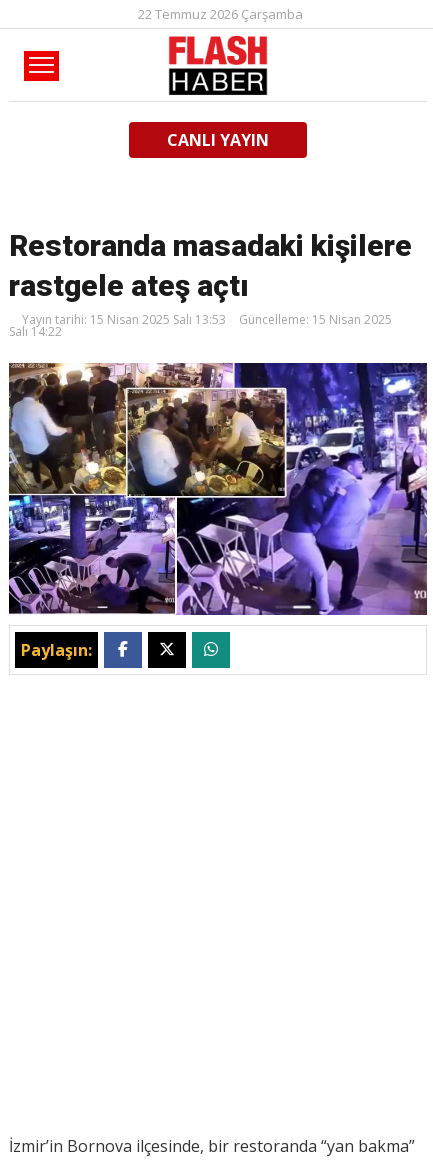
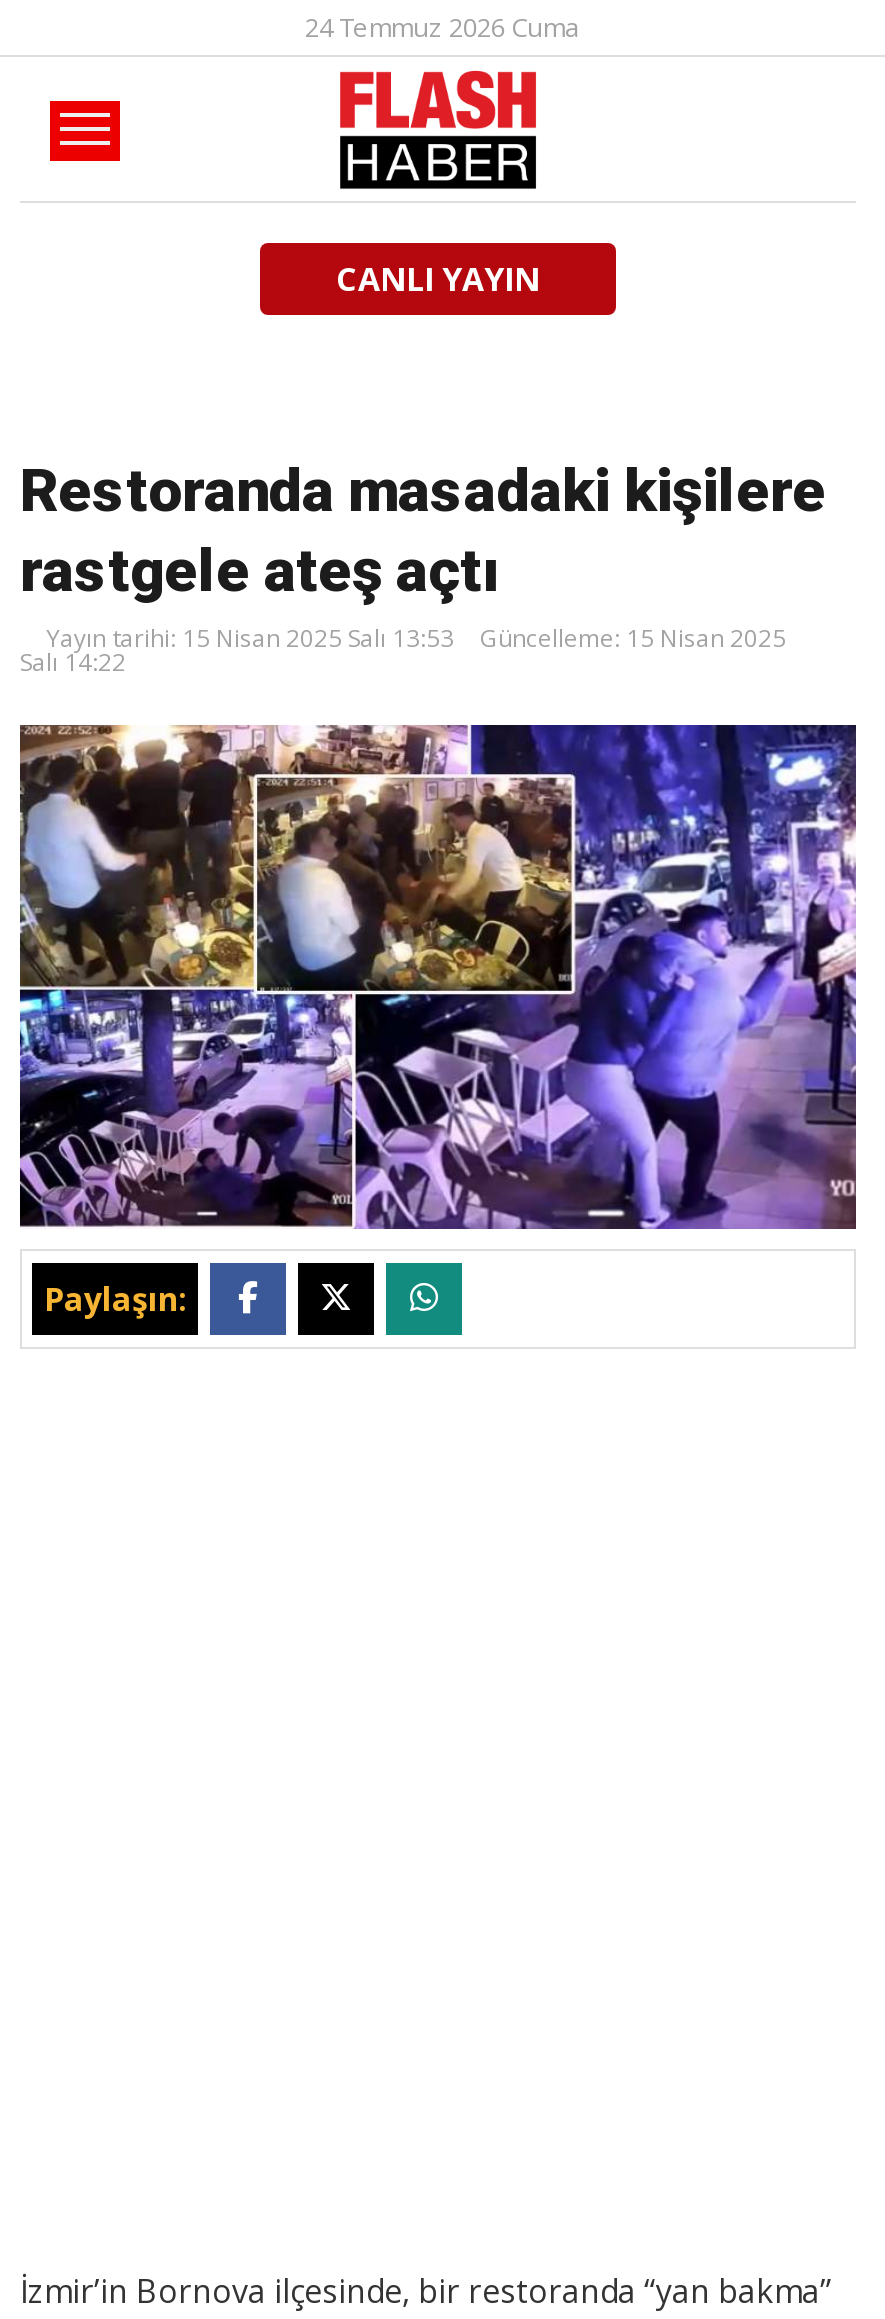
- 22 Temmuz 2026 Çarşamba
+ 24 Temmuz 2026 Cuma
